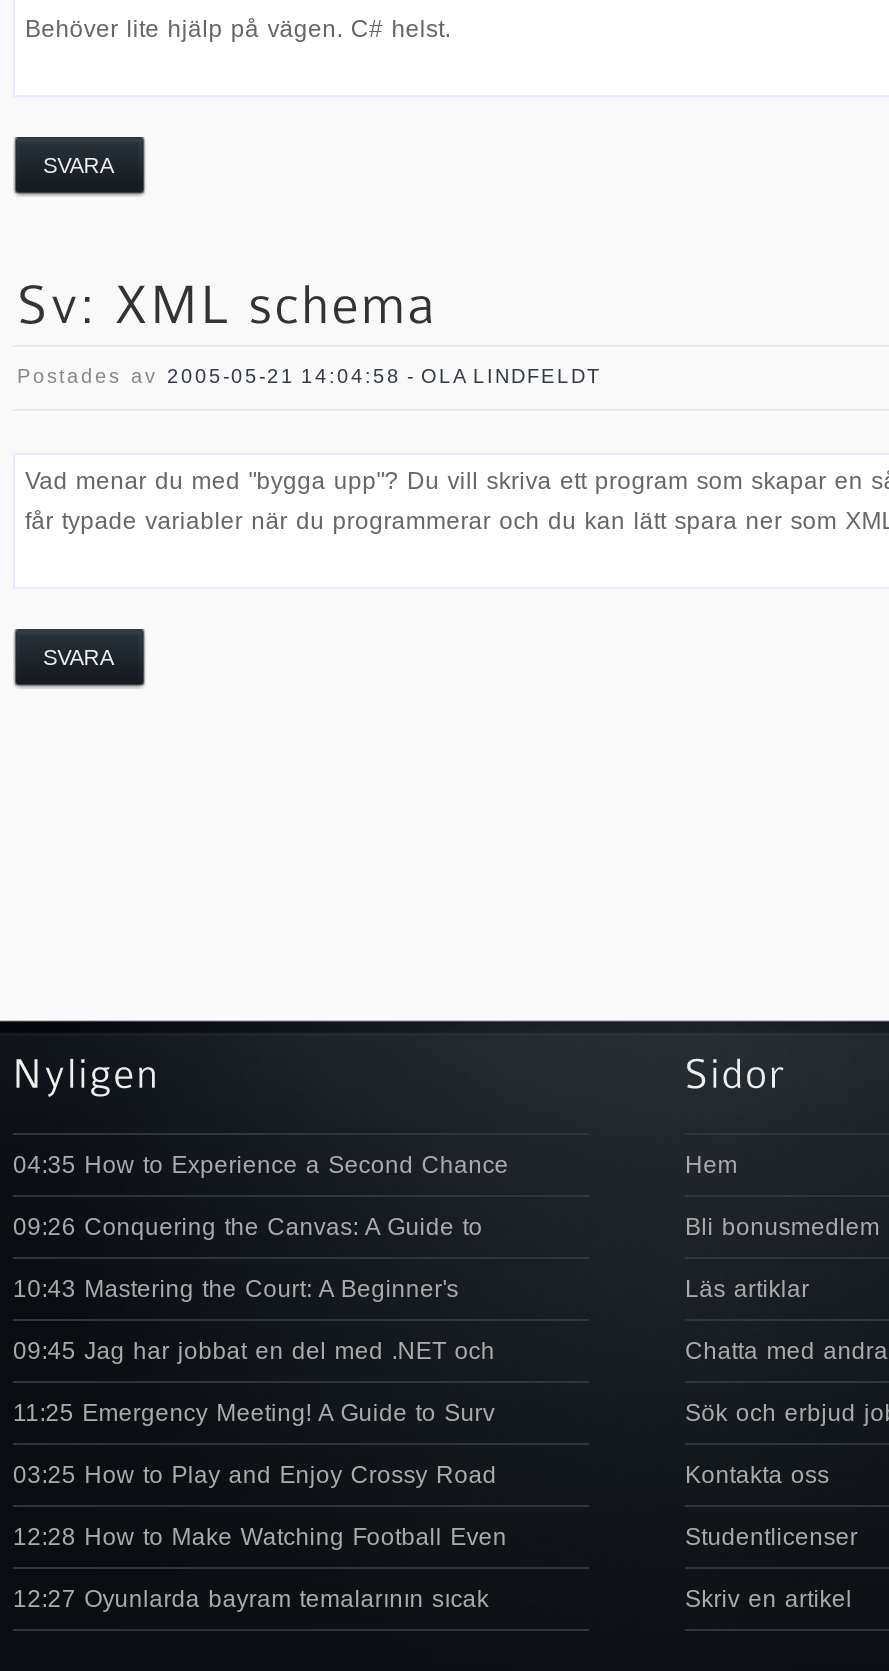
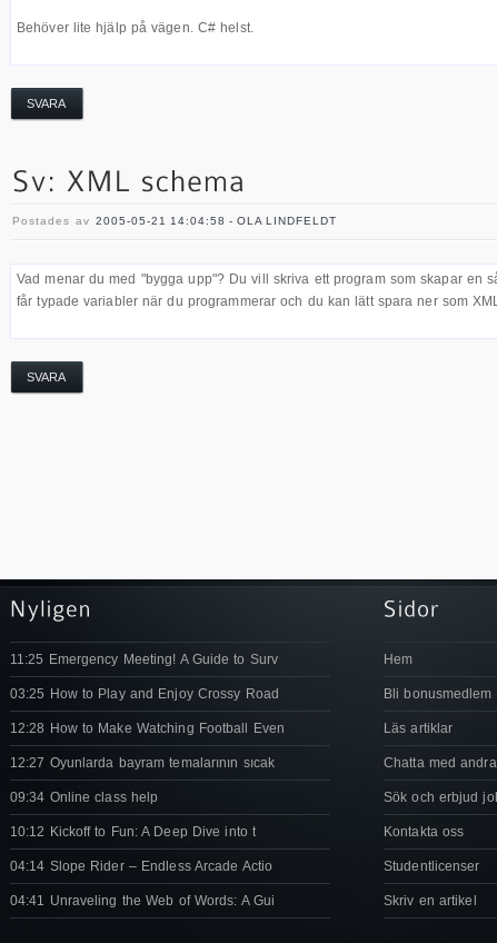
- 04:35 How to Experience a Second Chance
- 09:26 Conquering the Canvas: A Guide to
- 10:43 Mastering the Court: A Beginner's
- 09:45 Jag har jobbat en del med .NET och

moved up: 11:25 Emergency Meeting! A Guide to Surv | 03:25 How to Play and Enjoy Crossy Road | 12:28 How to Make Watching Football Even | 12:27 Oyunlarda bayram temalarının sıcak

+ 09:34 Online class help
+ 10:12 Kickoff to Fun: A Deep Dive into t
+ 04:14 Slope Rider – Endless Arcade Actio
+ 04:41 Unraveling the Web of Words: A Gui
